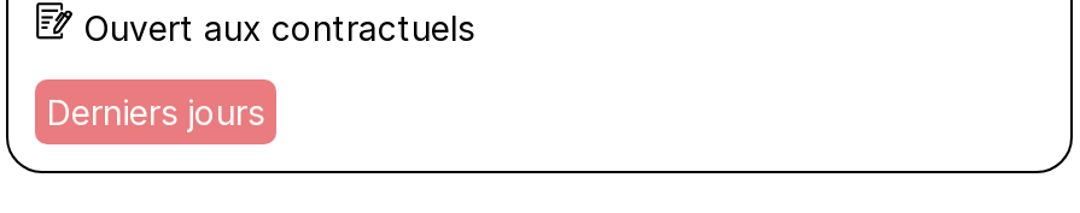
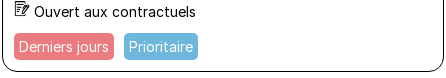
+ Prioritaire
